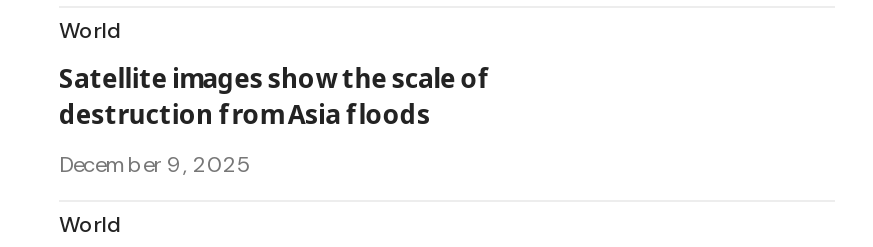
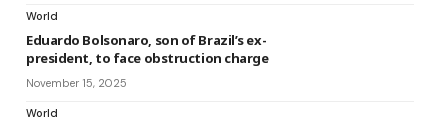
- Satellite images show the scale of
- destruction from Asia floods
+ Eduardo Bolsonaro, son of Brazil’s ex-
+ president, to face obstruction charge

- December 9, 2025
+ November 15, 2025
